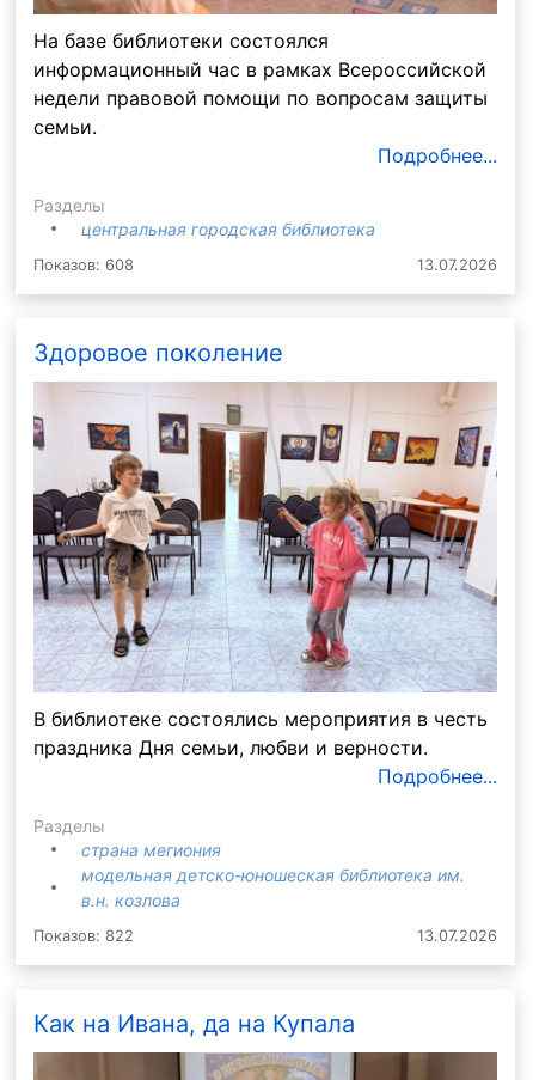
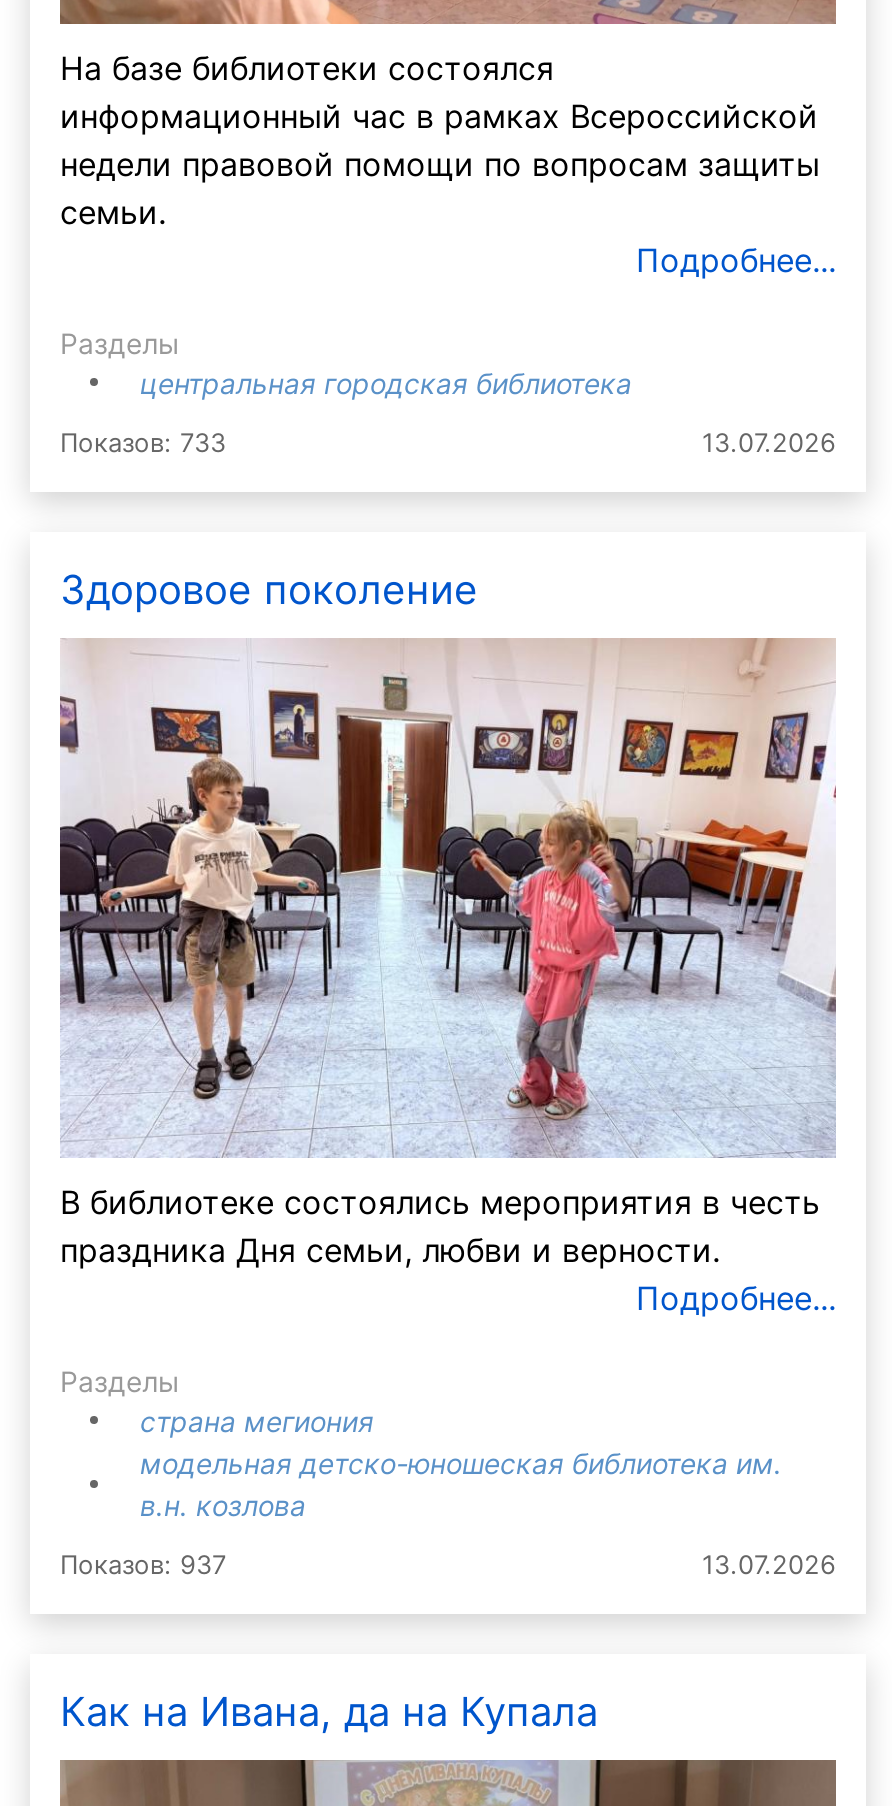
- Показов: 608
+ Показов: 733

- Показов: 822
+ Показов: 937
